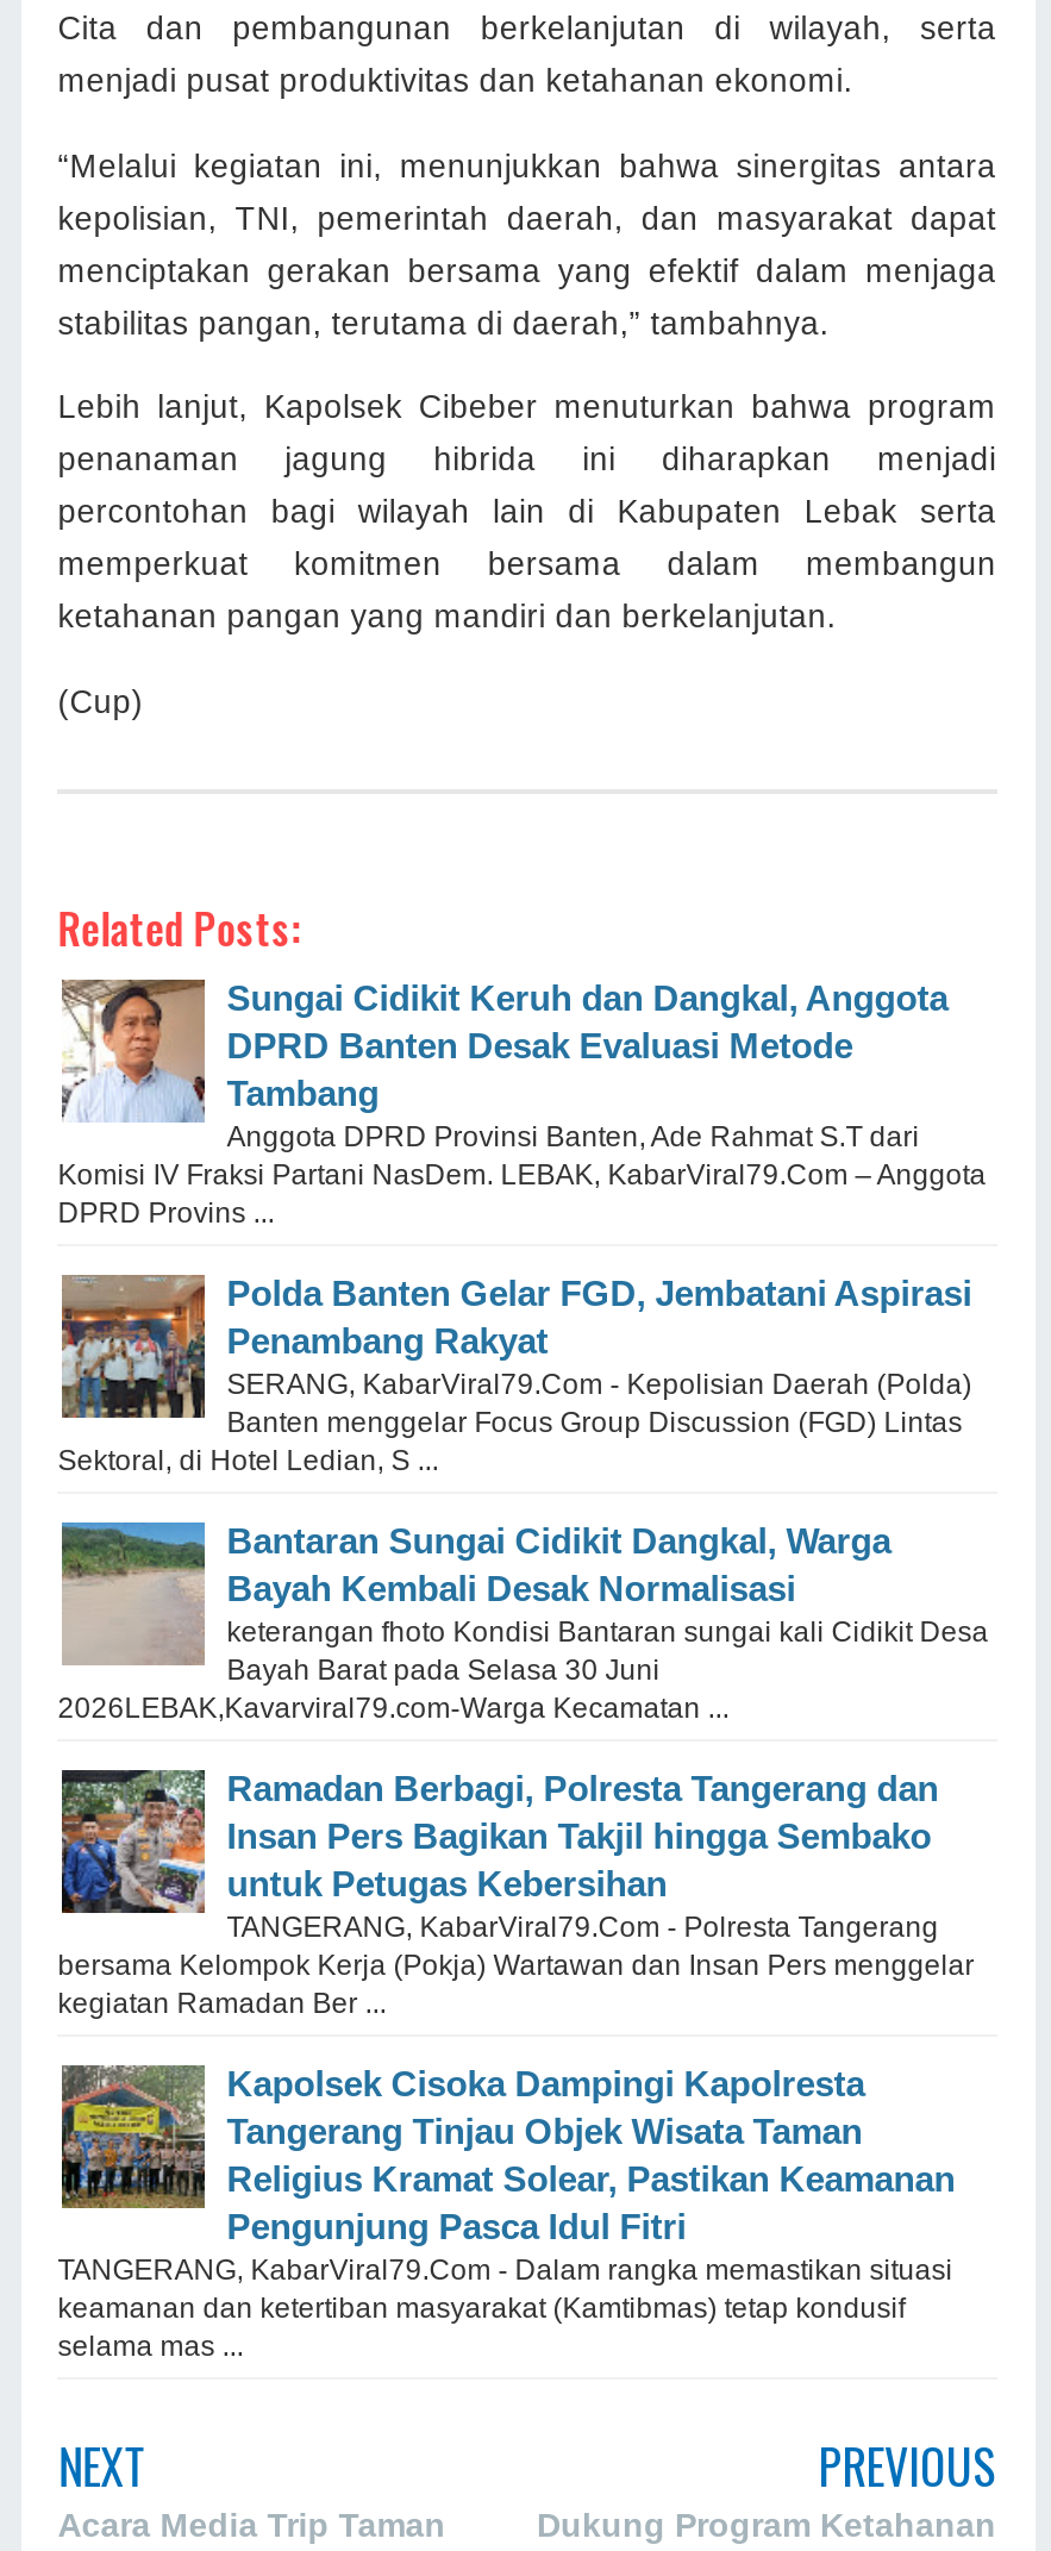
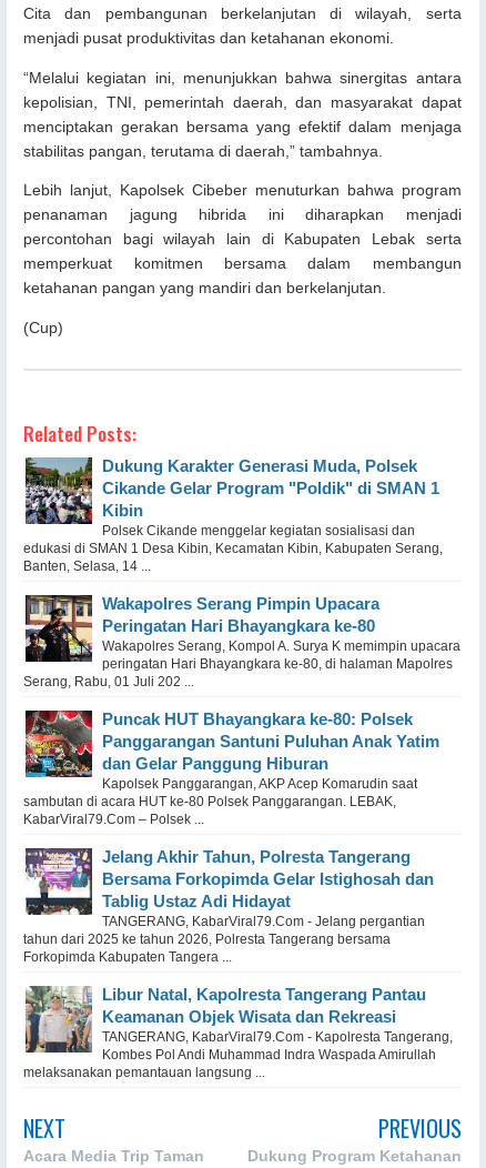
- [image]
- Sungai Cidikit Keruh dan Dangkal, Anggota
- DPRD Banten Desak Evaluasi Metode
- Tambang
- Anggota DPRD Provinsi Banten, Ade Rahmat S.T dari
- Komisi IV Fraksi Partani NasDem. LEBAK, KabarViral79.Com – Anggota
- DPRD Provins ...
+ [image]
+ Dukung Karakter Generasi Muda, Polsek
+ Cikande Gelar Program "Poldik" di SMAN 1
+ Kibin
+ Polsek Cikande menggelar kegiatan sosialisasi dan
+ edukasi di SMAN 1 Desa Kibin, Kecamatan Kibin, Kabupaten Serang,
+ Banten, Selasa, 14 ...

- [image]
- Polda Banten Gelar FGD, Jembatani Aspirasi
- Penambang Rakyat
- SERANG, KabarViral79.Com - Kepolisian Daerah (Polda)
- Banten menggelar Focus Group Discussion (FGD) Lintas
- Sektoral, di Hotel Ledian, S ...
+ [image]
+ Wakapolres Serang Pimpin Upacara
+ Peringatan Hari Bhayangkara ke-80
+ Wakapolres Serang, Kompol A. Surya K memimpin upacara
+ peringatan Hari Bhayangkara ke-80, di halaman Mapolres
+ Serang, Rabu, 01 Juli 202 ...

- [image]
- Bantaran Sungai Cidikit Dangkal, Warga
- Bayah Kembali Desak Normalisasi
- keterangan fhoto Kondisi Bantaran sungai kali Cidikit Desa
- Bayah Barat pada Selasa 30 Juni
- 2026LEBAK,Kavarviral79.com-Warga Kecamatan ...
+ [image]
+ Puncak HUT Bhayangkara ke-80: Polsek
+ Panggarangan Santuni Puluhan Anak Yatim
+ dan Gelar Panggung Hiburan
+ Kapolsek Panggarangan, AKP Acep Komarudin saat
+ sambutan di acara HUT ke-80 Polsek Panggarangan. LEBAK,
+ KabarViral79.Com – Polsek ...

- [image]
- Ramadan Berbagi, Polresta Tangerang dan
- Insan Pers Bagikan Takjil hingga Sembako
- untuk Petugas Kebersihan
- TANGERANG, KabarViral79.Com - Polresta Tangerang
- bersama Kelompok Kerja (Pokja) Wartawan dan Insan Pers menggelar
- kegiatan Ramadan Ber ...
+ [image]
+ Jelang Akhir Tahun, Polresta Tangerang
+ Bersama Forkopimda Gelar Istighosah dan
+ Tablig Ustaz Adi Hidayat
+ TANGERANG, KabarViral79.Com - Jelang pergantian
+ tahun dari 2025 ke tahun 2026, Polresta Tangerang bersama
+ Forkopimda Kabupaten Tangera ...

- [image]
- Kapolsek Cisoka Dampingi Kapolresta
- Tangerang Tinjau Objek Wisata Taman
- Religius Kramat Solear, Pastikan Keamanan
- Pengunjung Pasca Idul Fitri
- TANGERANG, KabarViral79.Com - Dalam rangka memastikan situasi
- keamanan dan ketertiban masyarakat (Kamtibmas) tetap kondusif
- selama mas ...
+ [image]
+ Libur Natal, Kapolresta Tangerang Pantau
+ Keamanan Objek Wisata dan Rekreasi
+ TANGERANG, KabarViral79.Com - Kapolresta Tangerang,
+ Kombes Pol Andi Muhammad Indra Waspada Amirullah
+ melaksanakan pemantauan langsung ...
